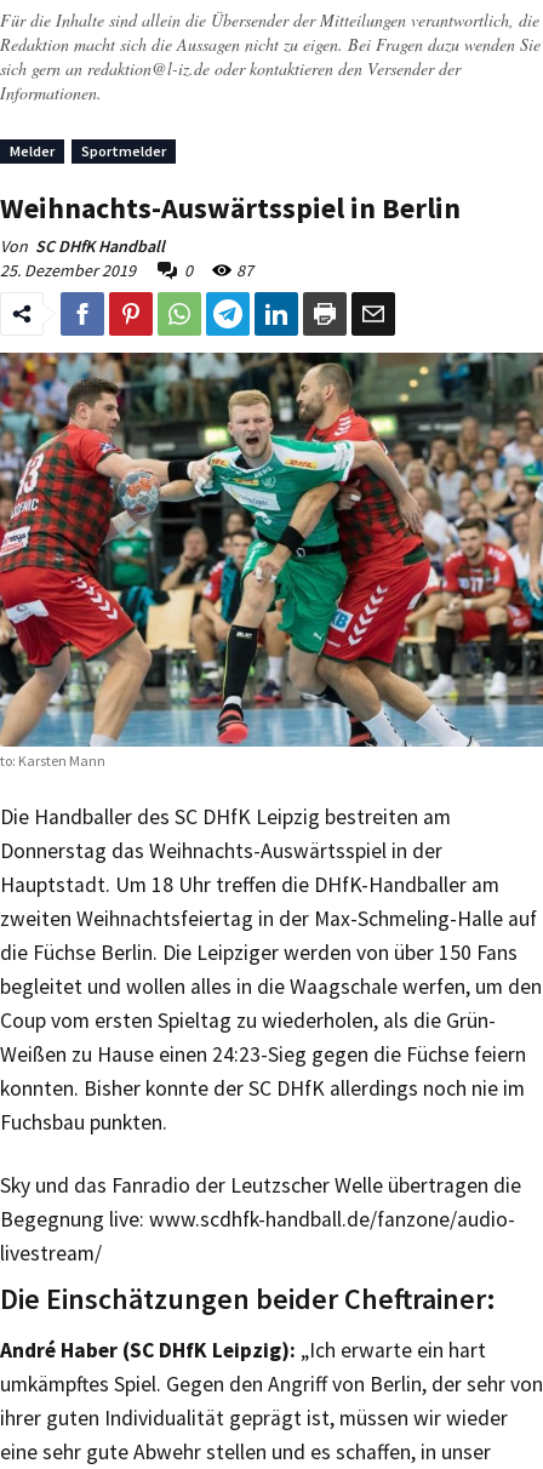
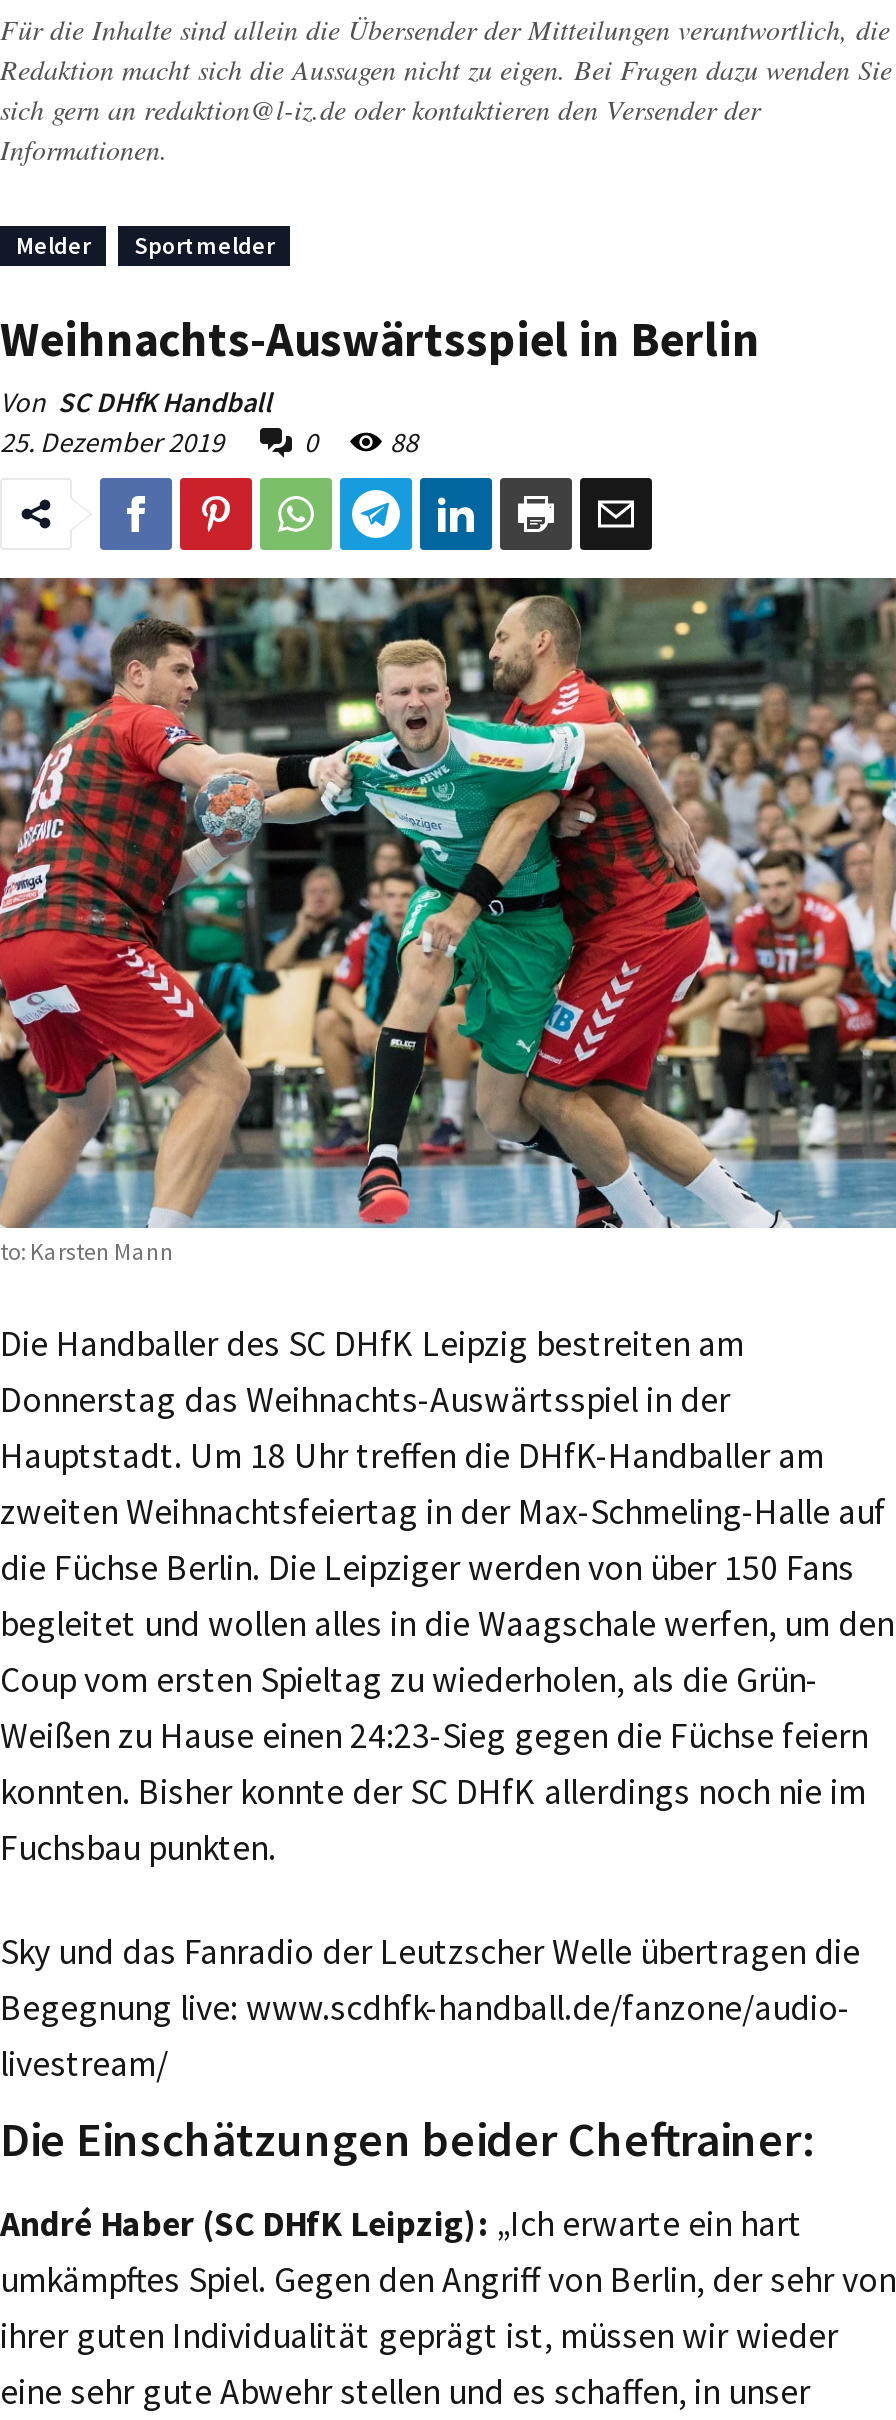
- 0 87
+ 0 88
